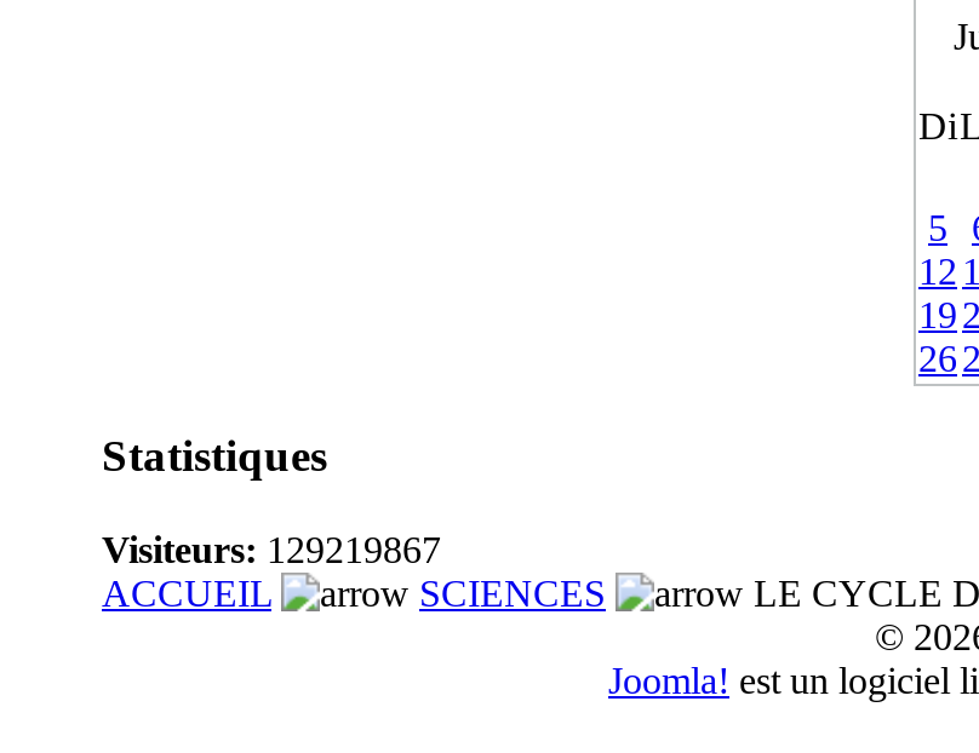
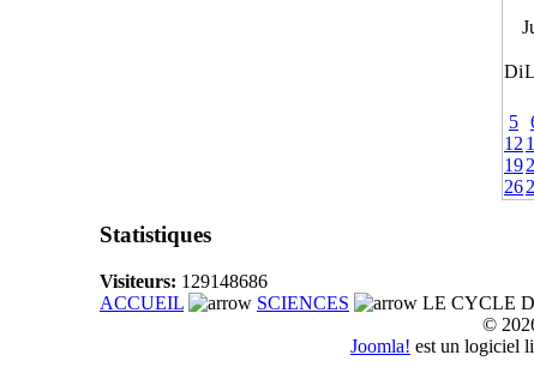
- Visiteurs: 129219867
+ Visiteurs: 129148686
